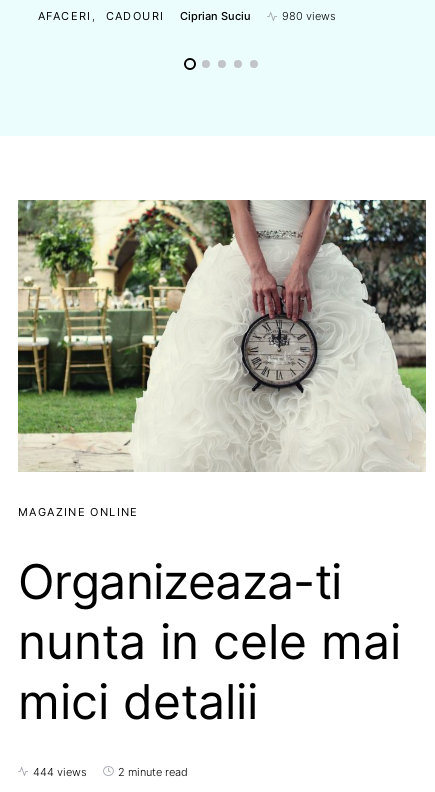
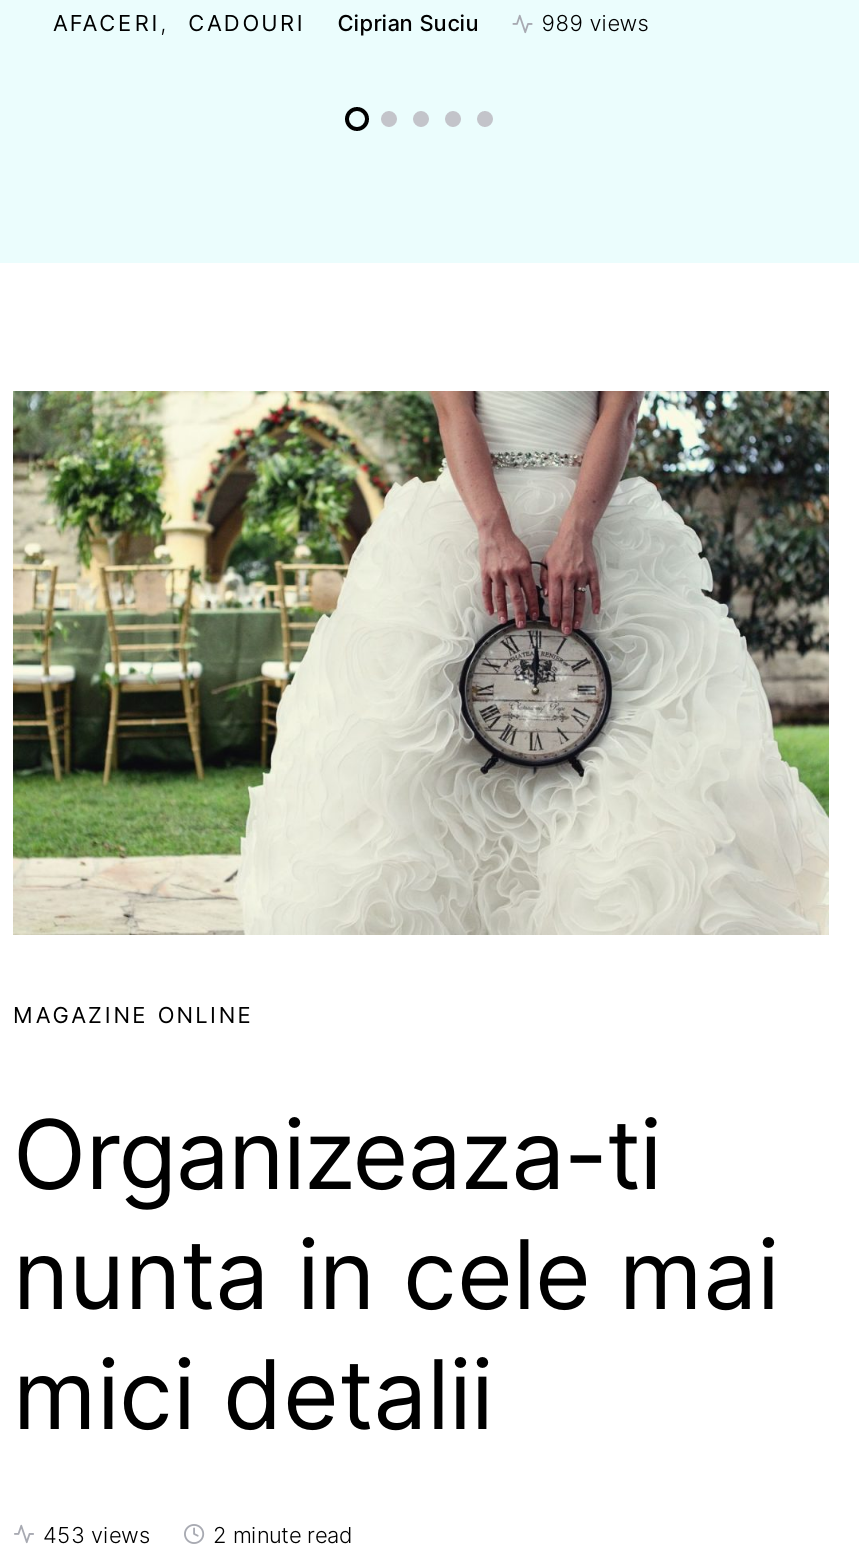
- 980 views
+ 989 views

- 444 views
+ 453 views
